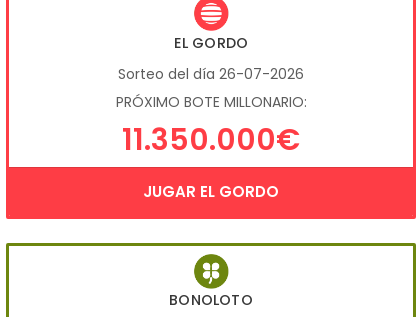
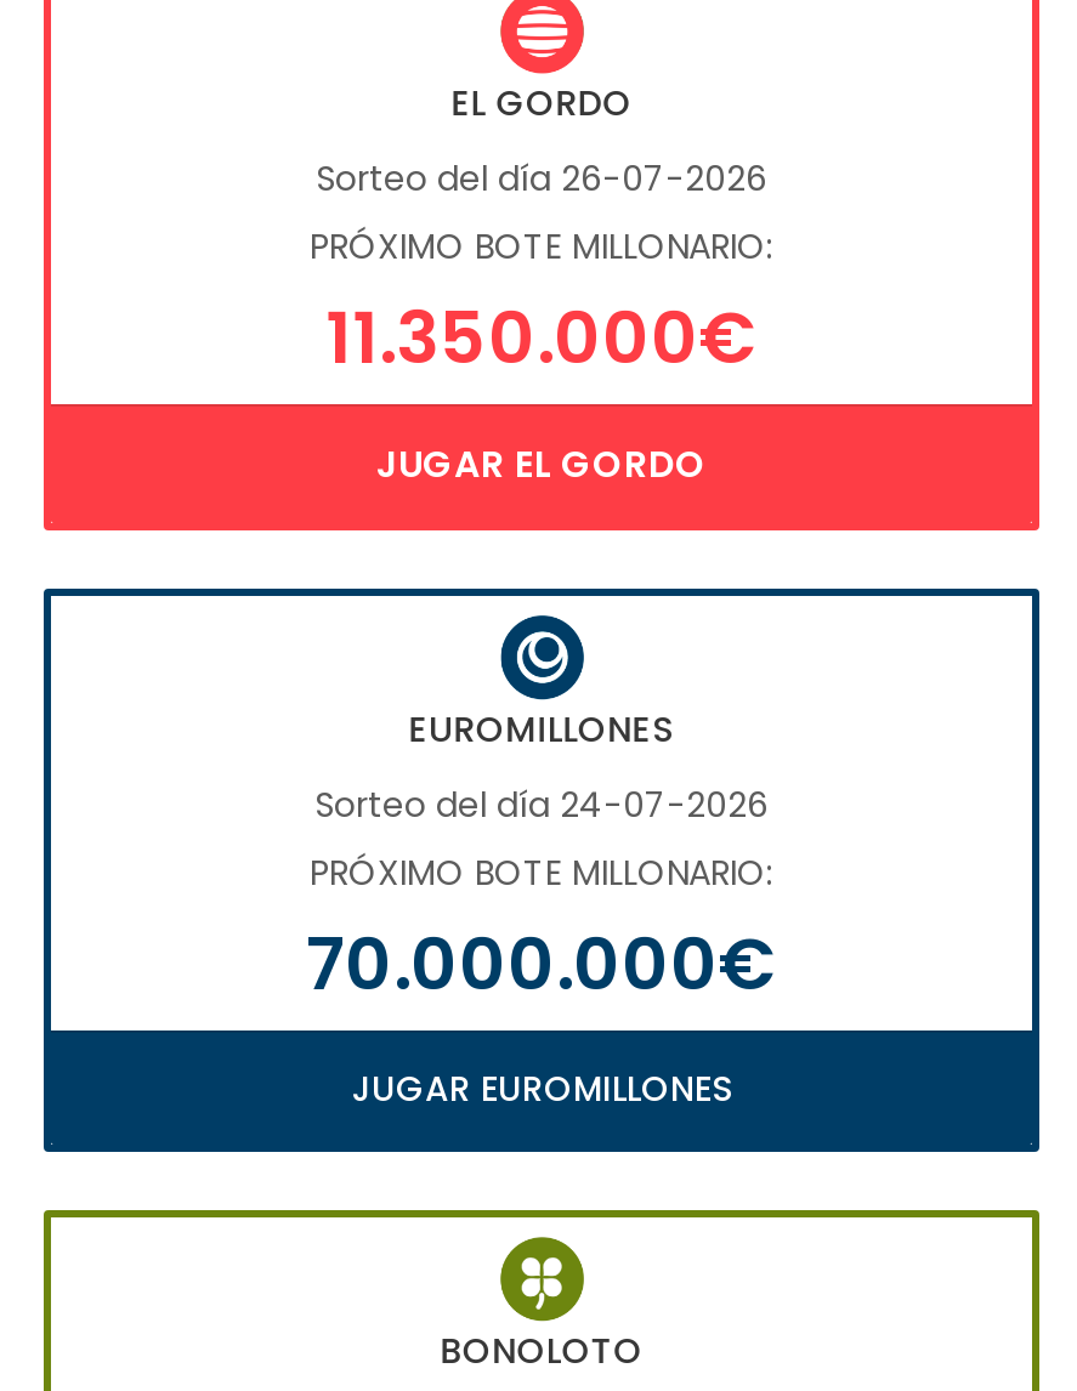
+ [image]
+ EUROMILLONES
+ Sorteo del día 24-07-2026
+ PRÓXIMO BOTE MILLONARIO:
+ 70.000.000€
+ JUGAR EUROMILLONES
